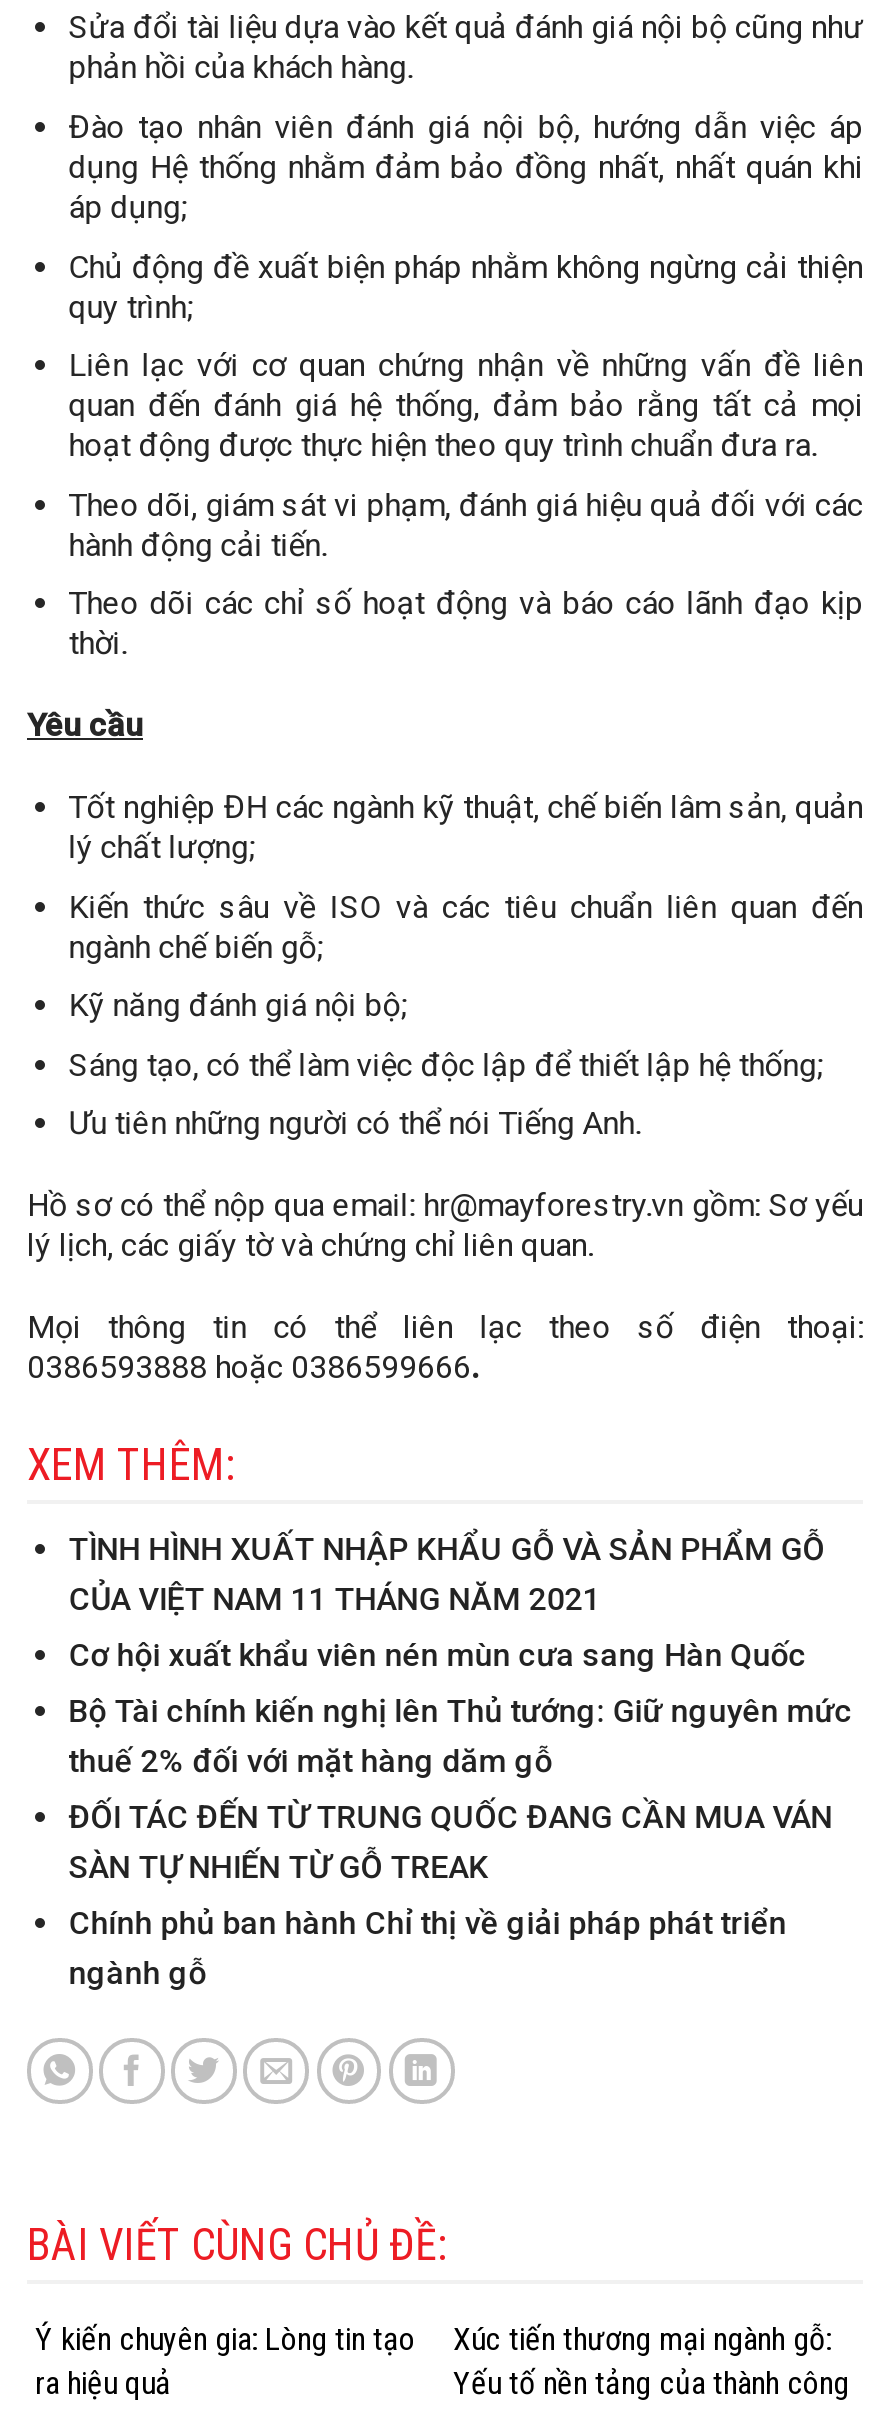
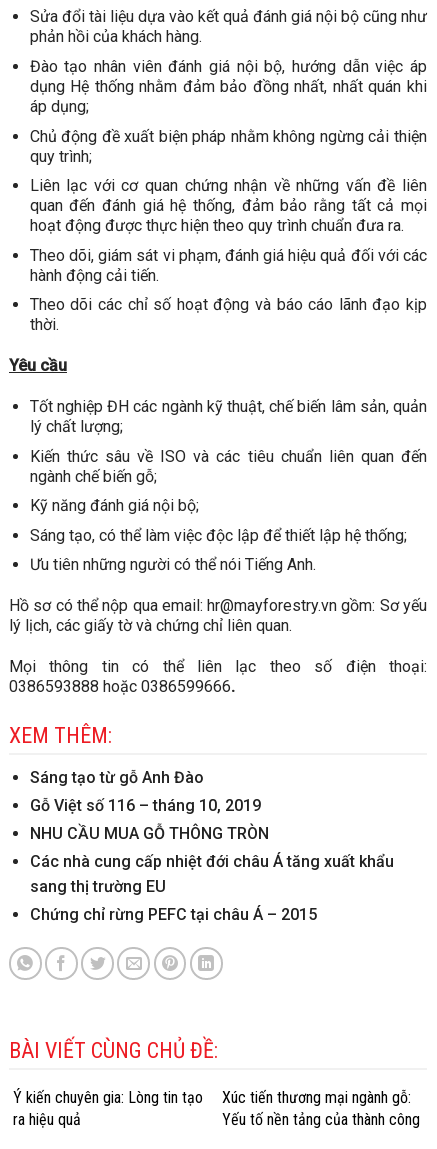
- TÌNH HÌNH XUẤT NHẬP KHẨU GỖ VÀ SẢN PHẨM GỖ
- CỦA VIỆT NAM 11 THÁNG NĂM 2021
+ Sáng tạo từ gỗ Anh Đào

- Cơ hội xuất khẩu viên nén mùn cưa sang Hàn Quốc
+ Gỗ Việt số 116 – tháng 10, 2019

- Bộ Tài chính kiến nghị lên Thủ tướng: Giữ nguyên mức
- thuế 2% đối với mặt hàng dăm gỗ
+ NHU CẦU MUA GỖ THÔNG TRÒN

- ĐỐI TÁC ĐẾN TỪ TRUNG QUỐC ĐANG CẦN MUA VÁN
- SÀN TỰ NHIẾN TỪ GỖ TREAK
+ Các nhà cung cấp nhiệt đới châu Á tăng xuất khẩu
+ sang thị trường EU

- Chính phủ ban hành Chỉ thị về giải pháp phát triển
- ngành gỗ
+ Chứng chỉ rừng PEFC tại châu Á – 2015
